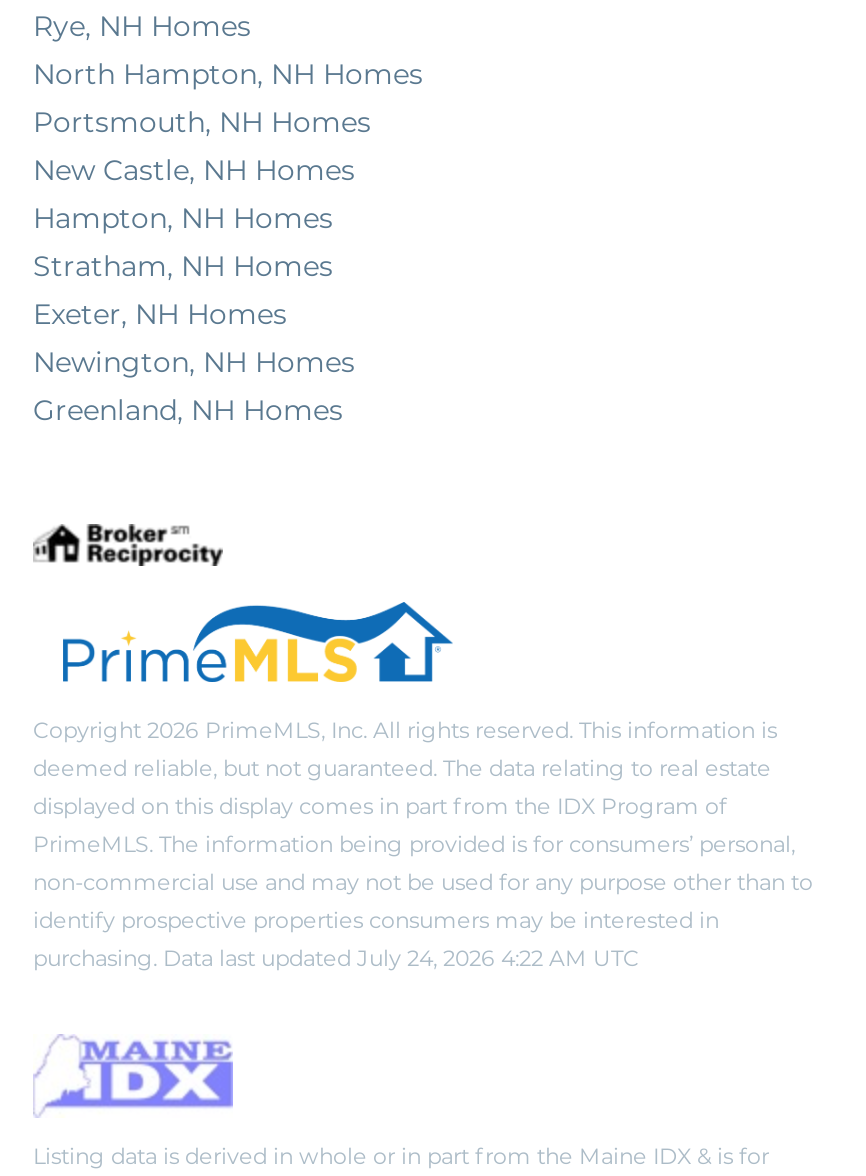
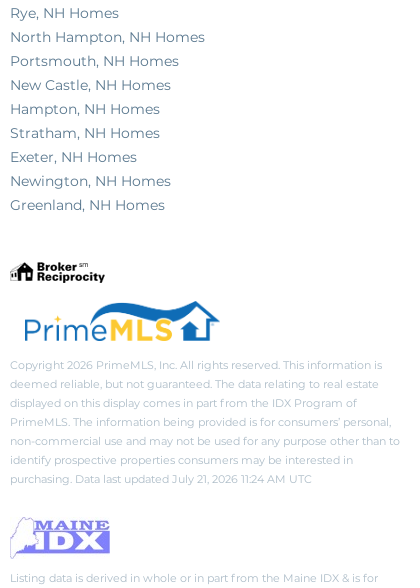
- purchasing. Data last updated July 24, 2026 4:22 AM UTC
+ purchasing. Data last updated July 21, 2026 11:24 AM UTC
